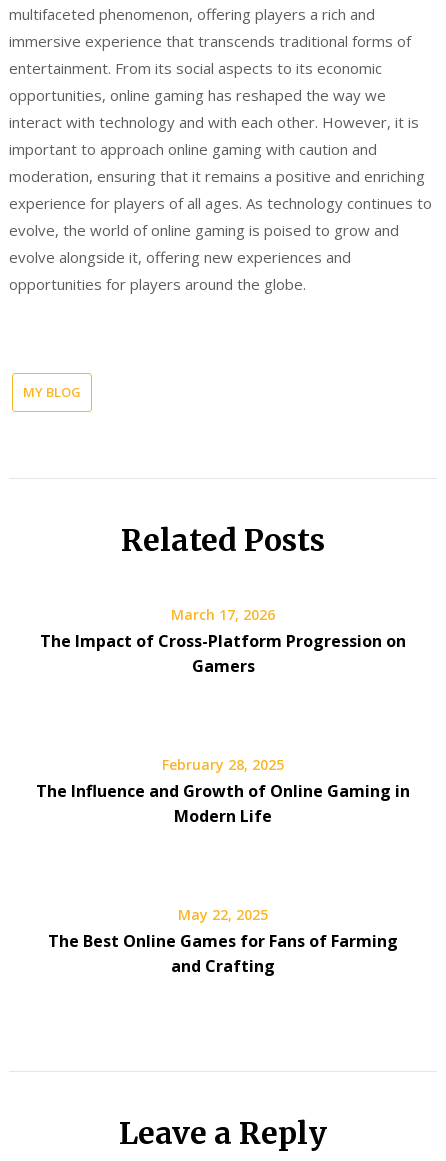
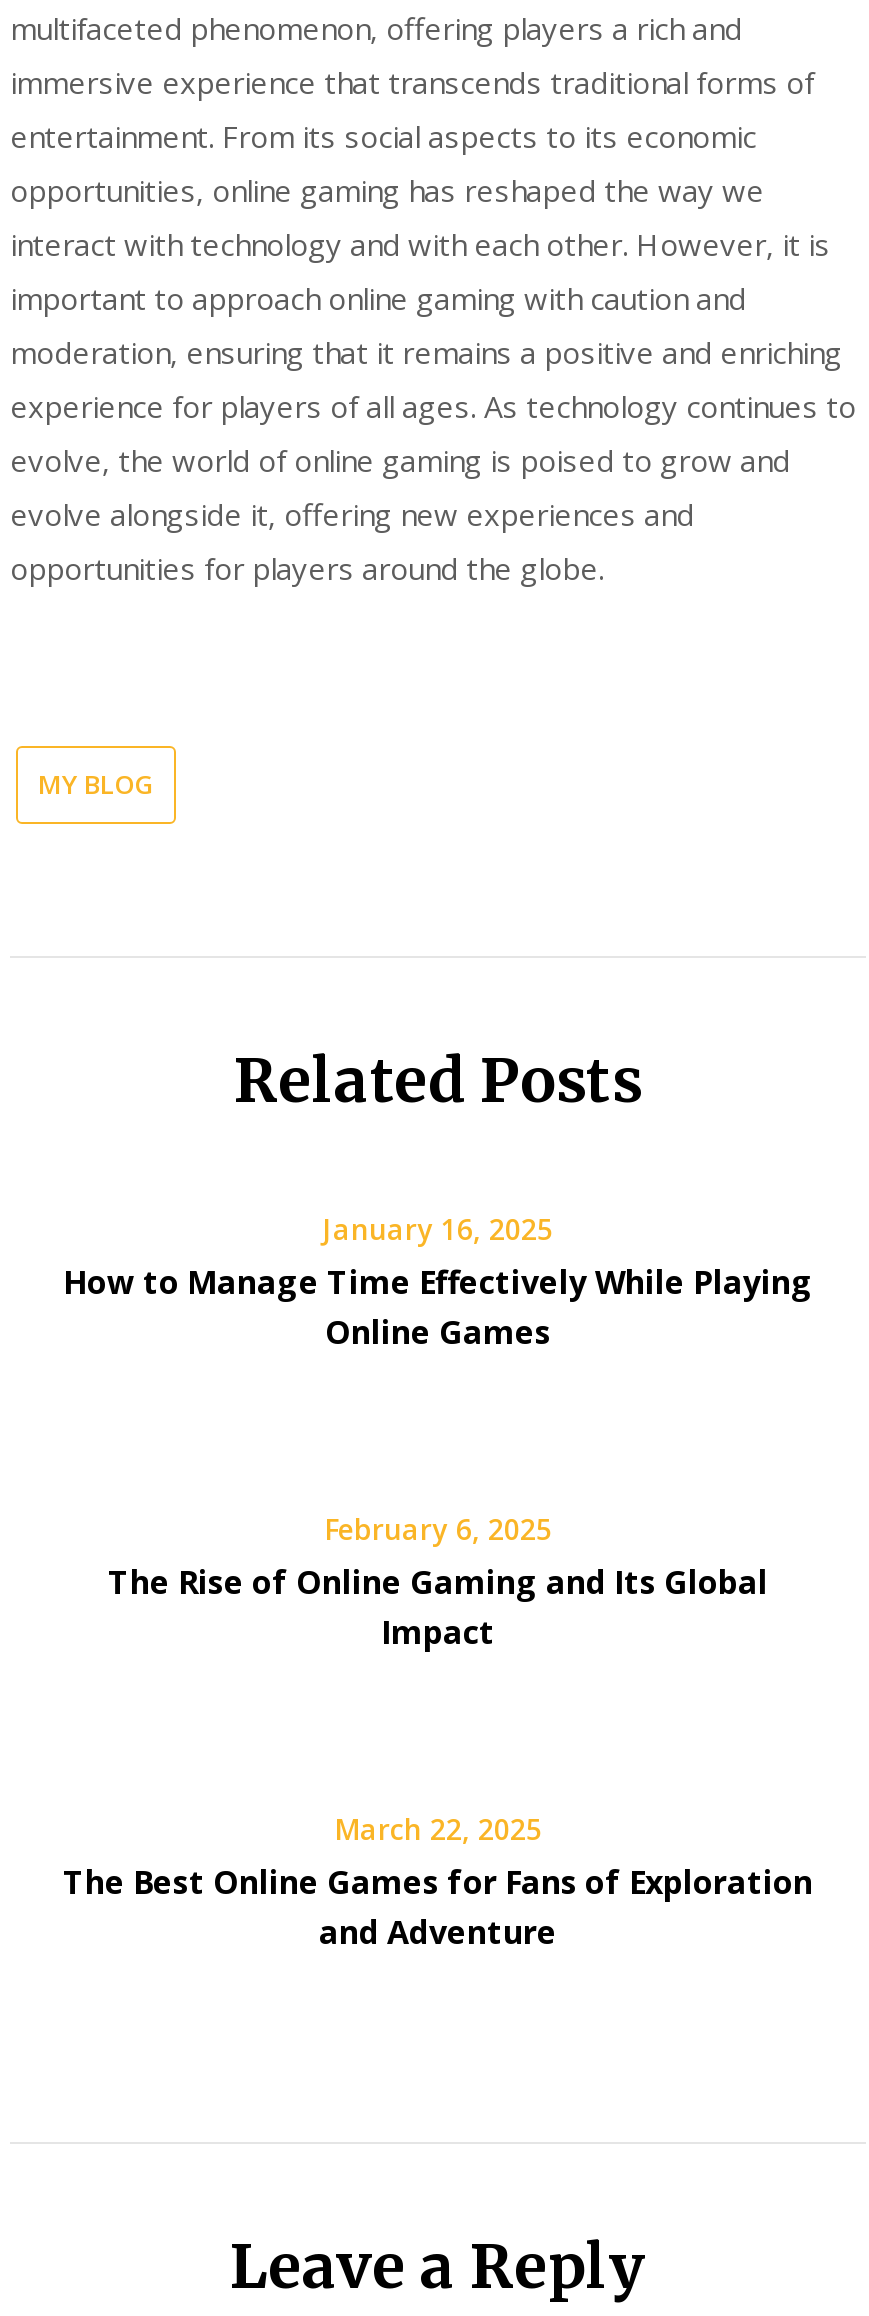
- March 17, 2026
- The Impact of Cross-Platform Progression on
- Gamers
+ January 16, 2025
+ How to Manage Time Effectively While Playing
+ Online Games

- February 28, 2025
- The Influence and Growth of Online Gaming in
- Modern Life
+ February 6, 2025
+ The Rise of Online Gaming and Its Global
+ Impact

- May 22, 2025
- The Best Online Games for Fans of Farming
- and Crafting
+ March 22, 2025
+ The Best Online Games for Fans of Exploration
+ and Adventure
